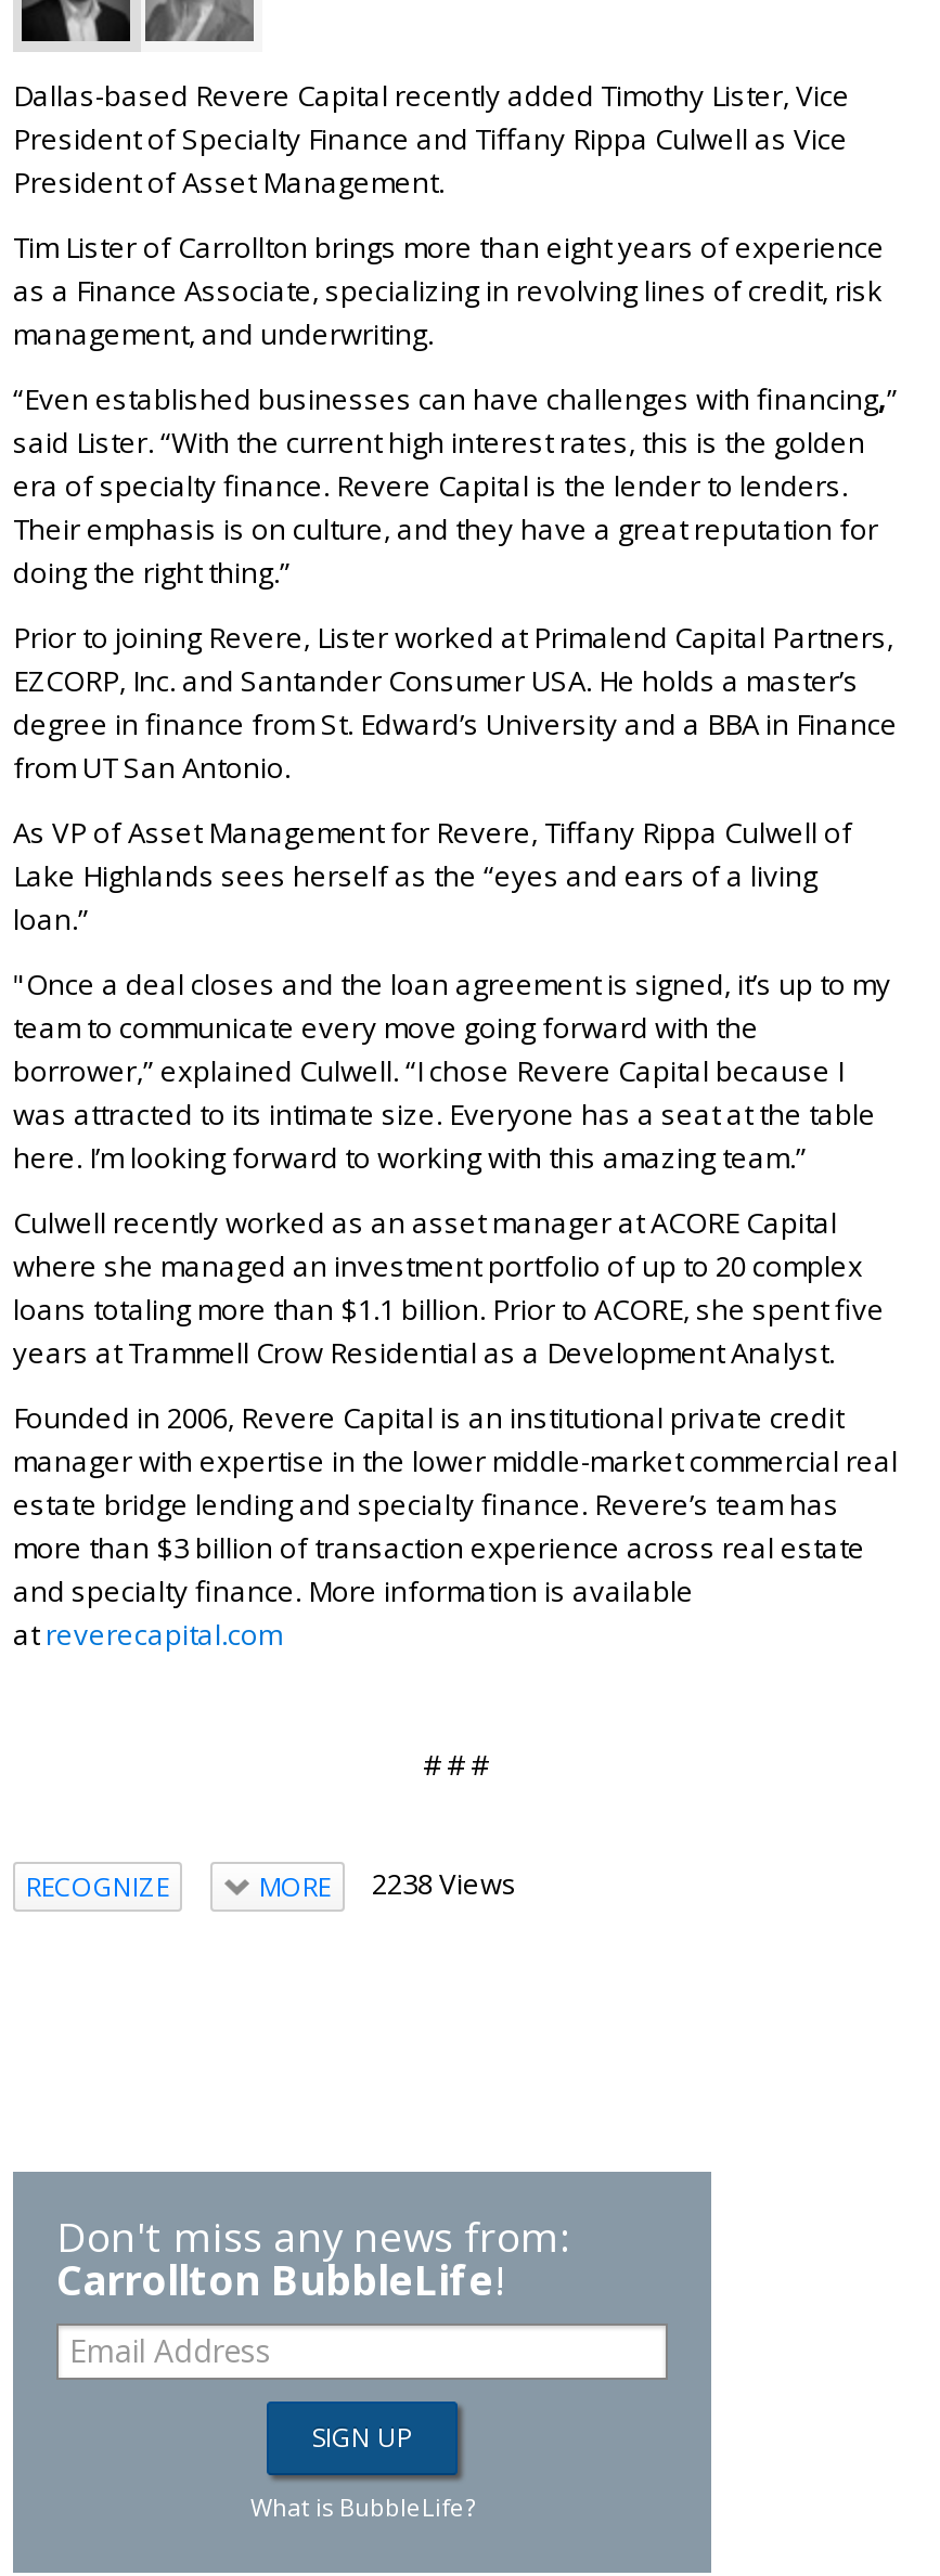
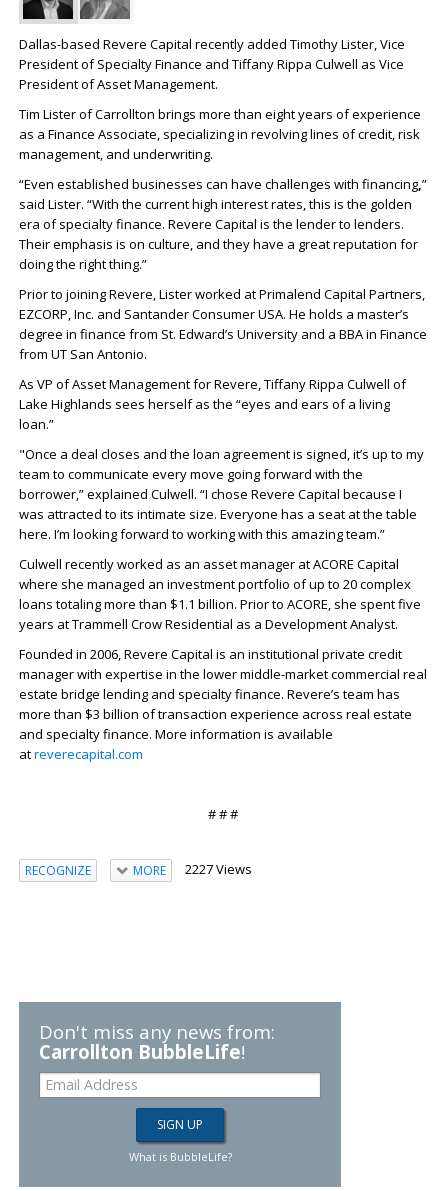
- MORE 2238 Views
+ MORE 2227 Views
